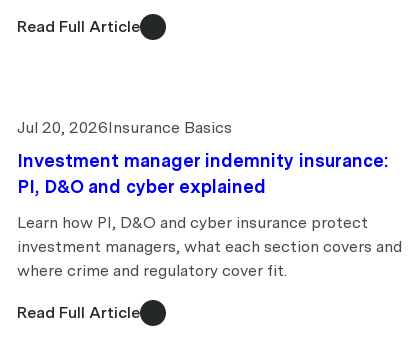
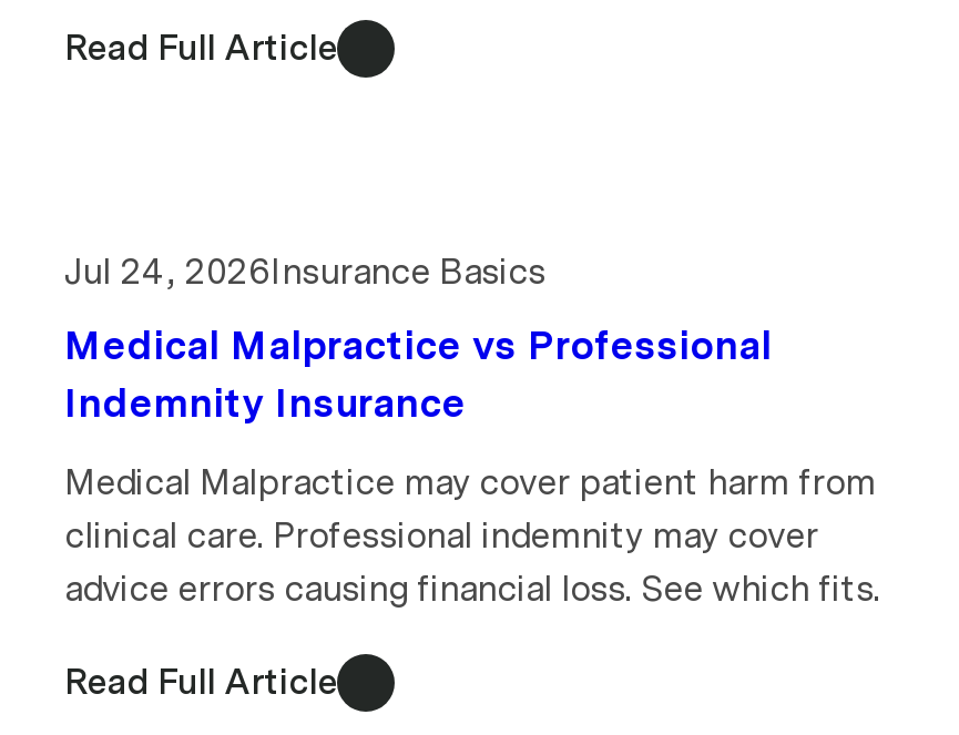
- Jul 20, 2026 Insurance Basics
+ Jul 24, 2026 Insurance Basics

- Investment manager indemnity insurance:
- PI, D&O and cyber explained
+ Medical Malpractice vs Professional
+ Indemnity Insurance

- Learn how PI, D&O and cyber insurance protect
- investment managers, what each section covers and
- where crime and regulatory cover fit.
+ Medical Malpractice may cover patient harm from
+ clinical care. Professional indemnity may cover
+ advice errors causing financial loss. See which fits.
